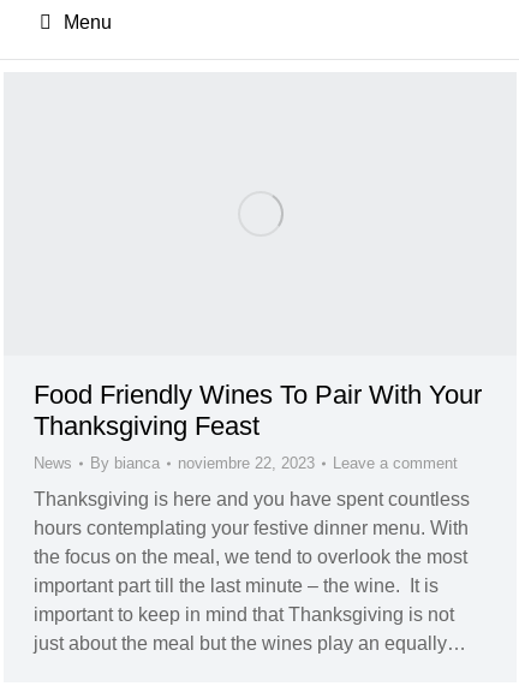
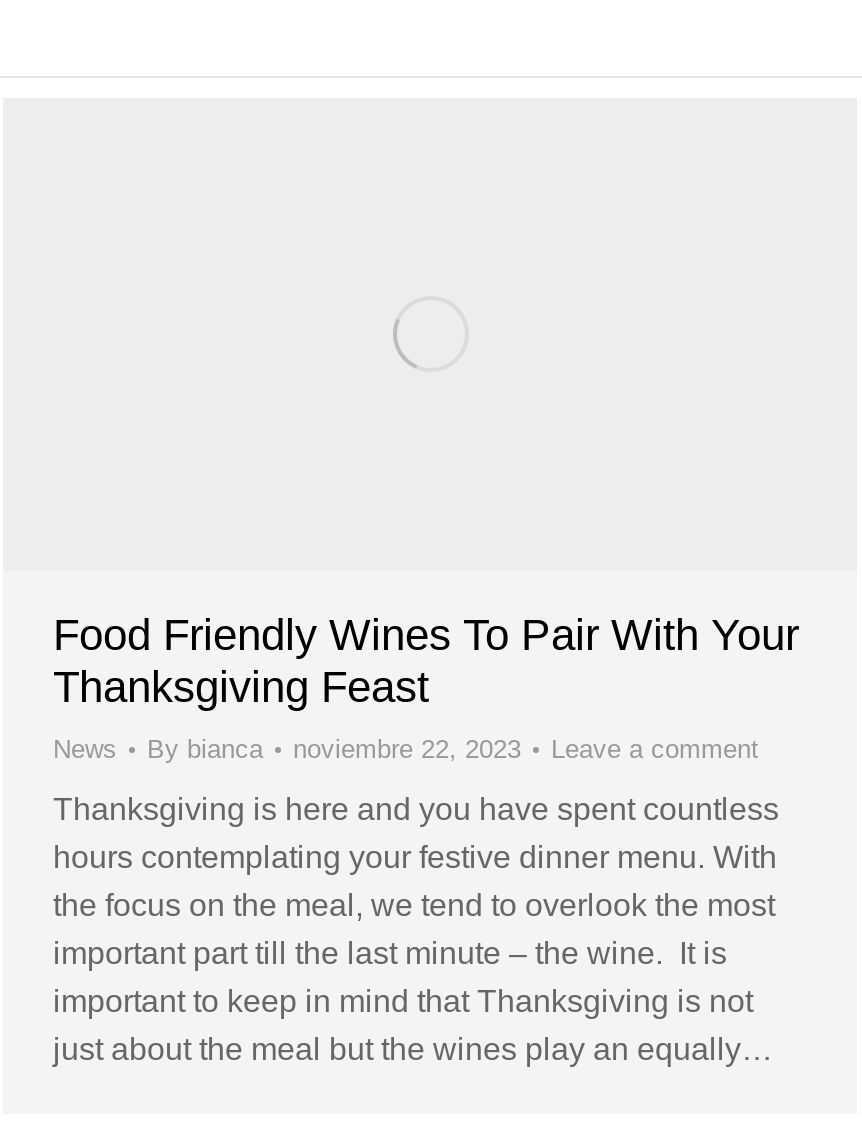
- Menu
